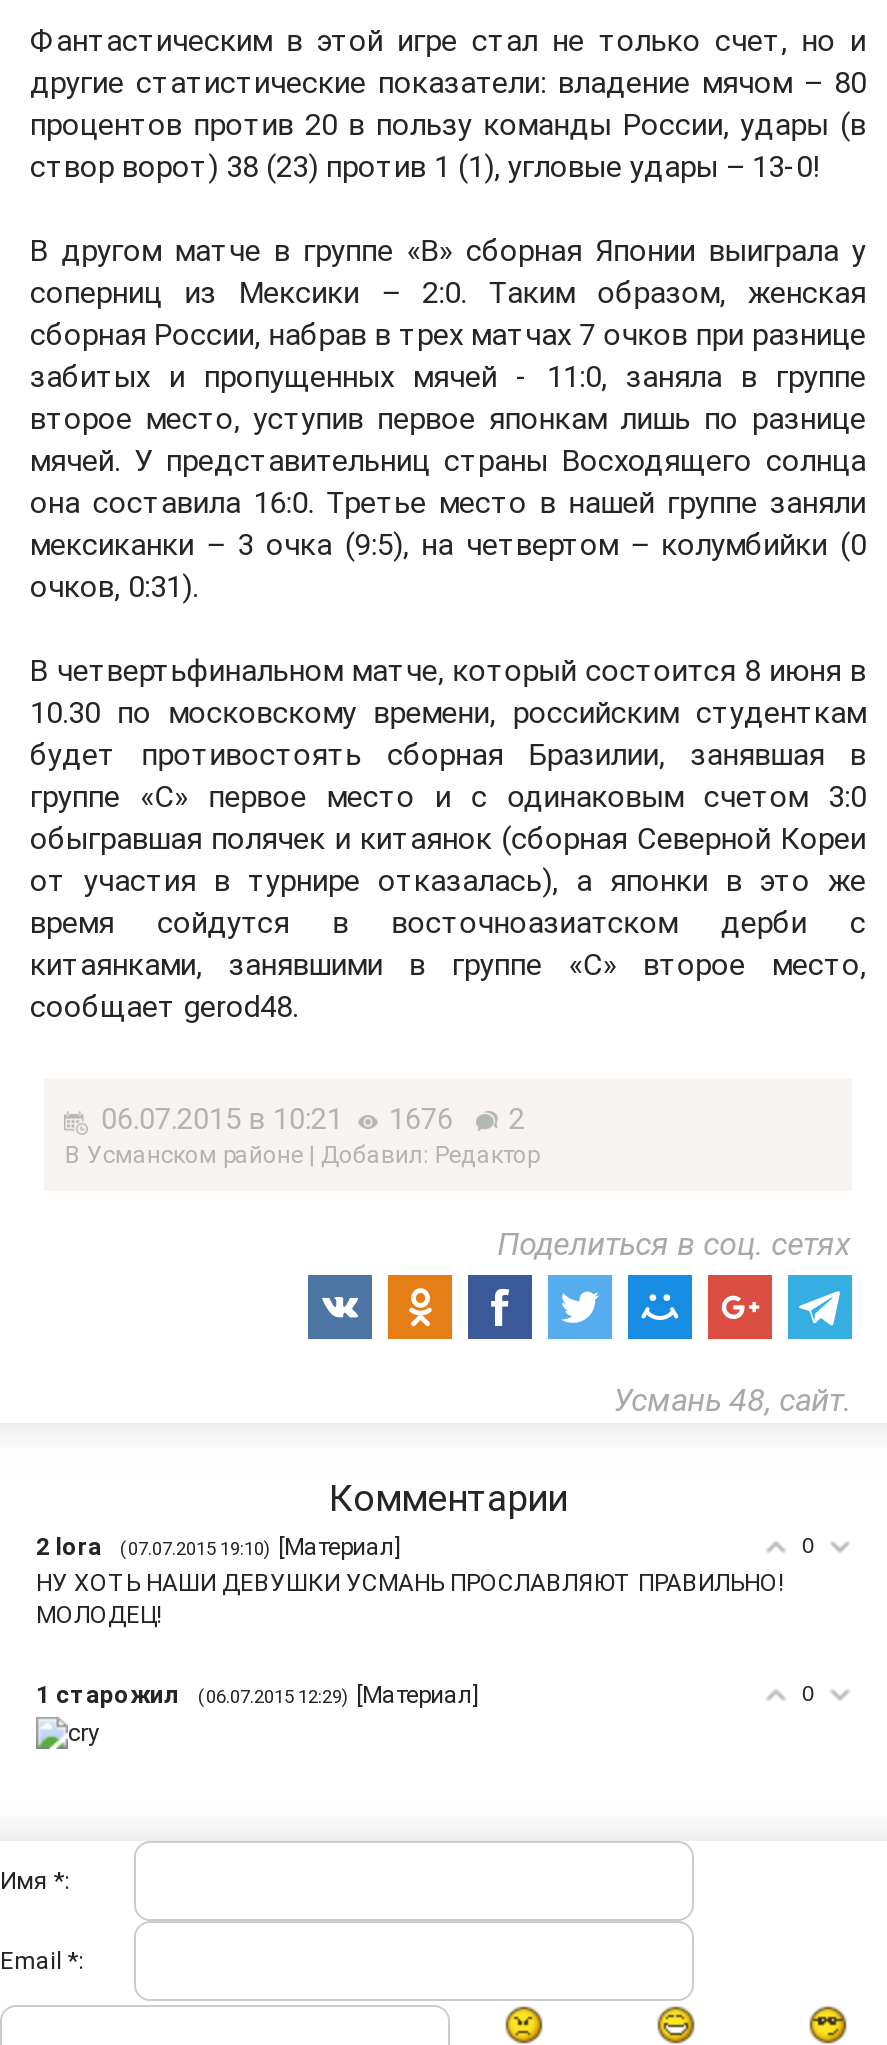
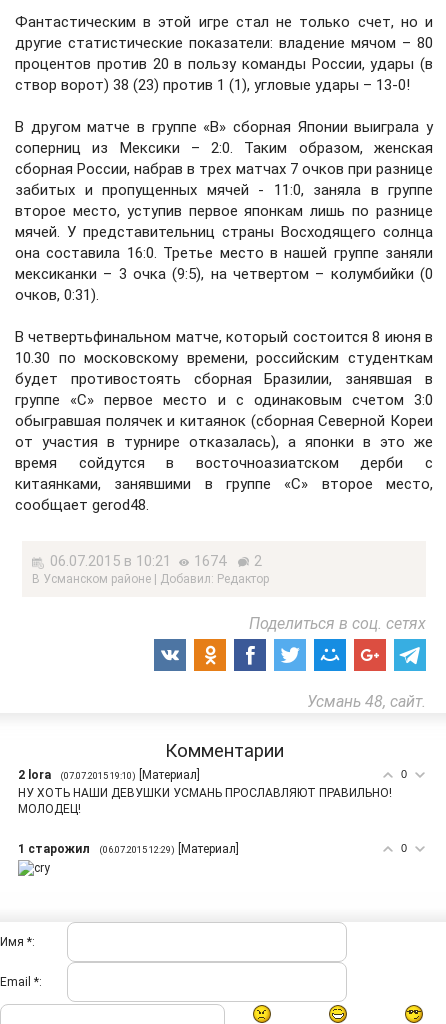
- 06.07.2015 в 10:21 1676 2
+ 06.07.2015 в 10:21 1674 2
